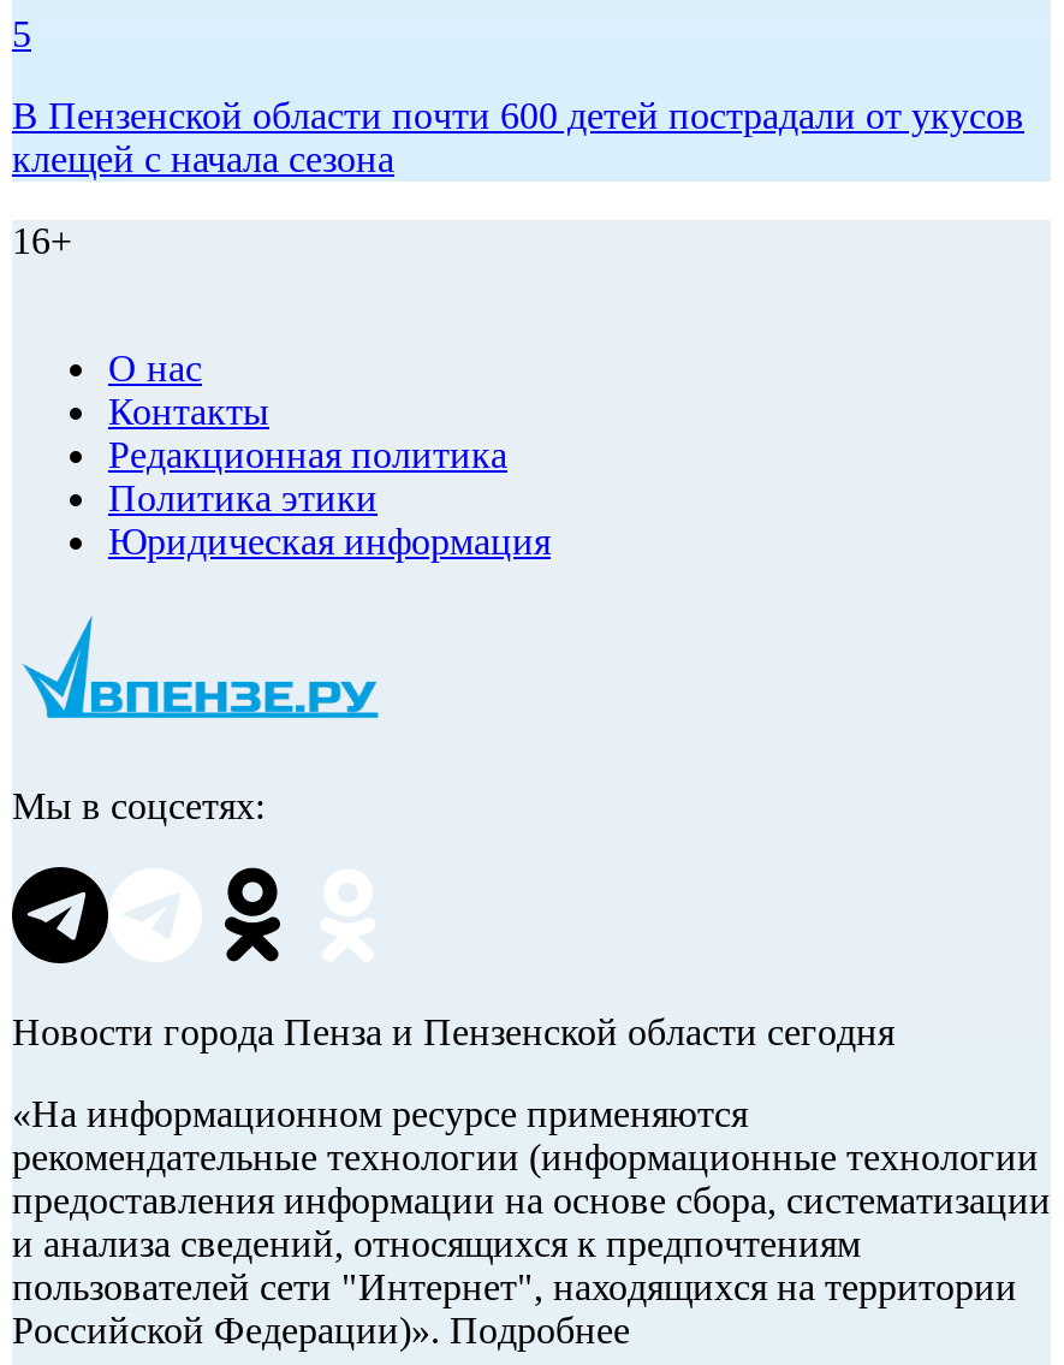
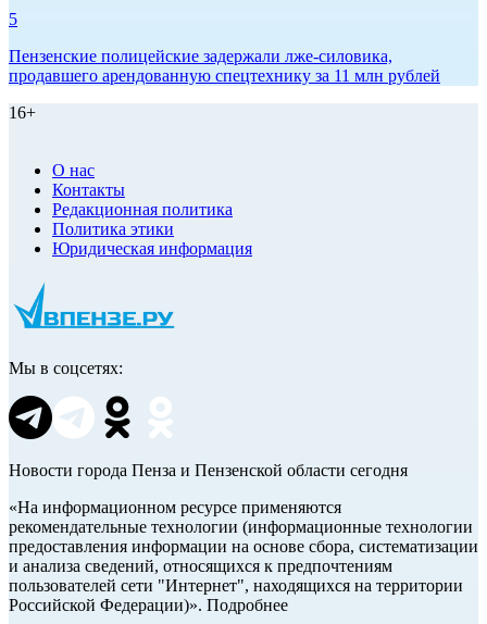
- В Пензенской области почти 600 детей пострадали от укусов
- клещей с начала сезона
+ Пензенские полицейские задержали лже-силовика,
+ продавшего арендованную спецтехнику за 11 млн рублей
